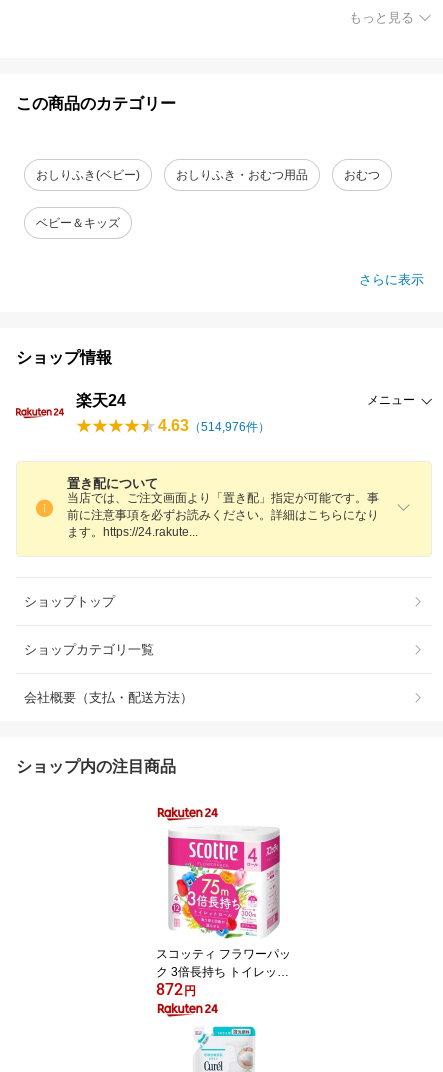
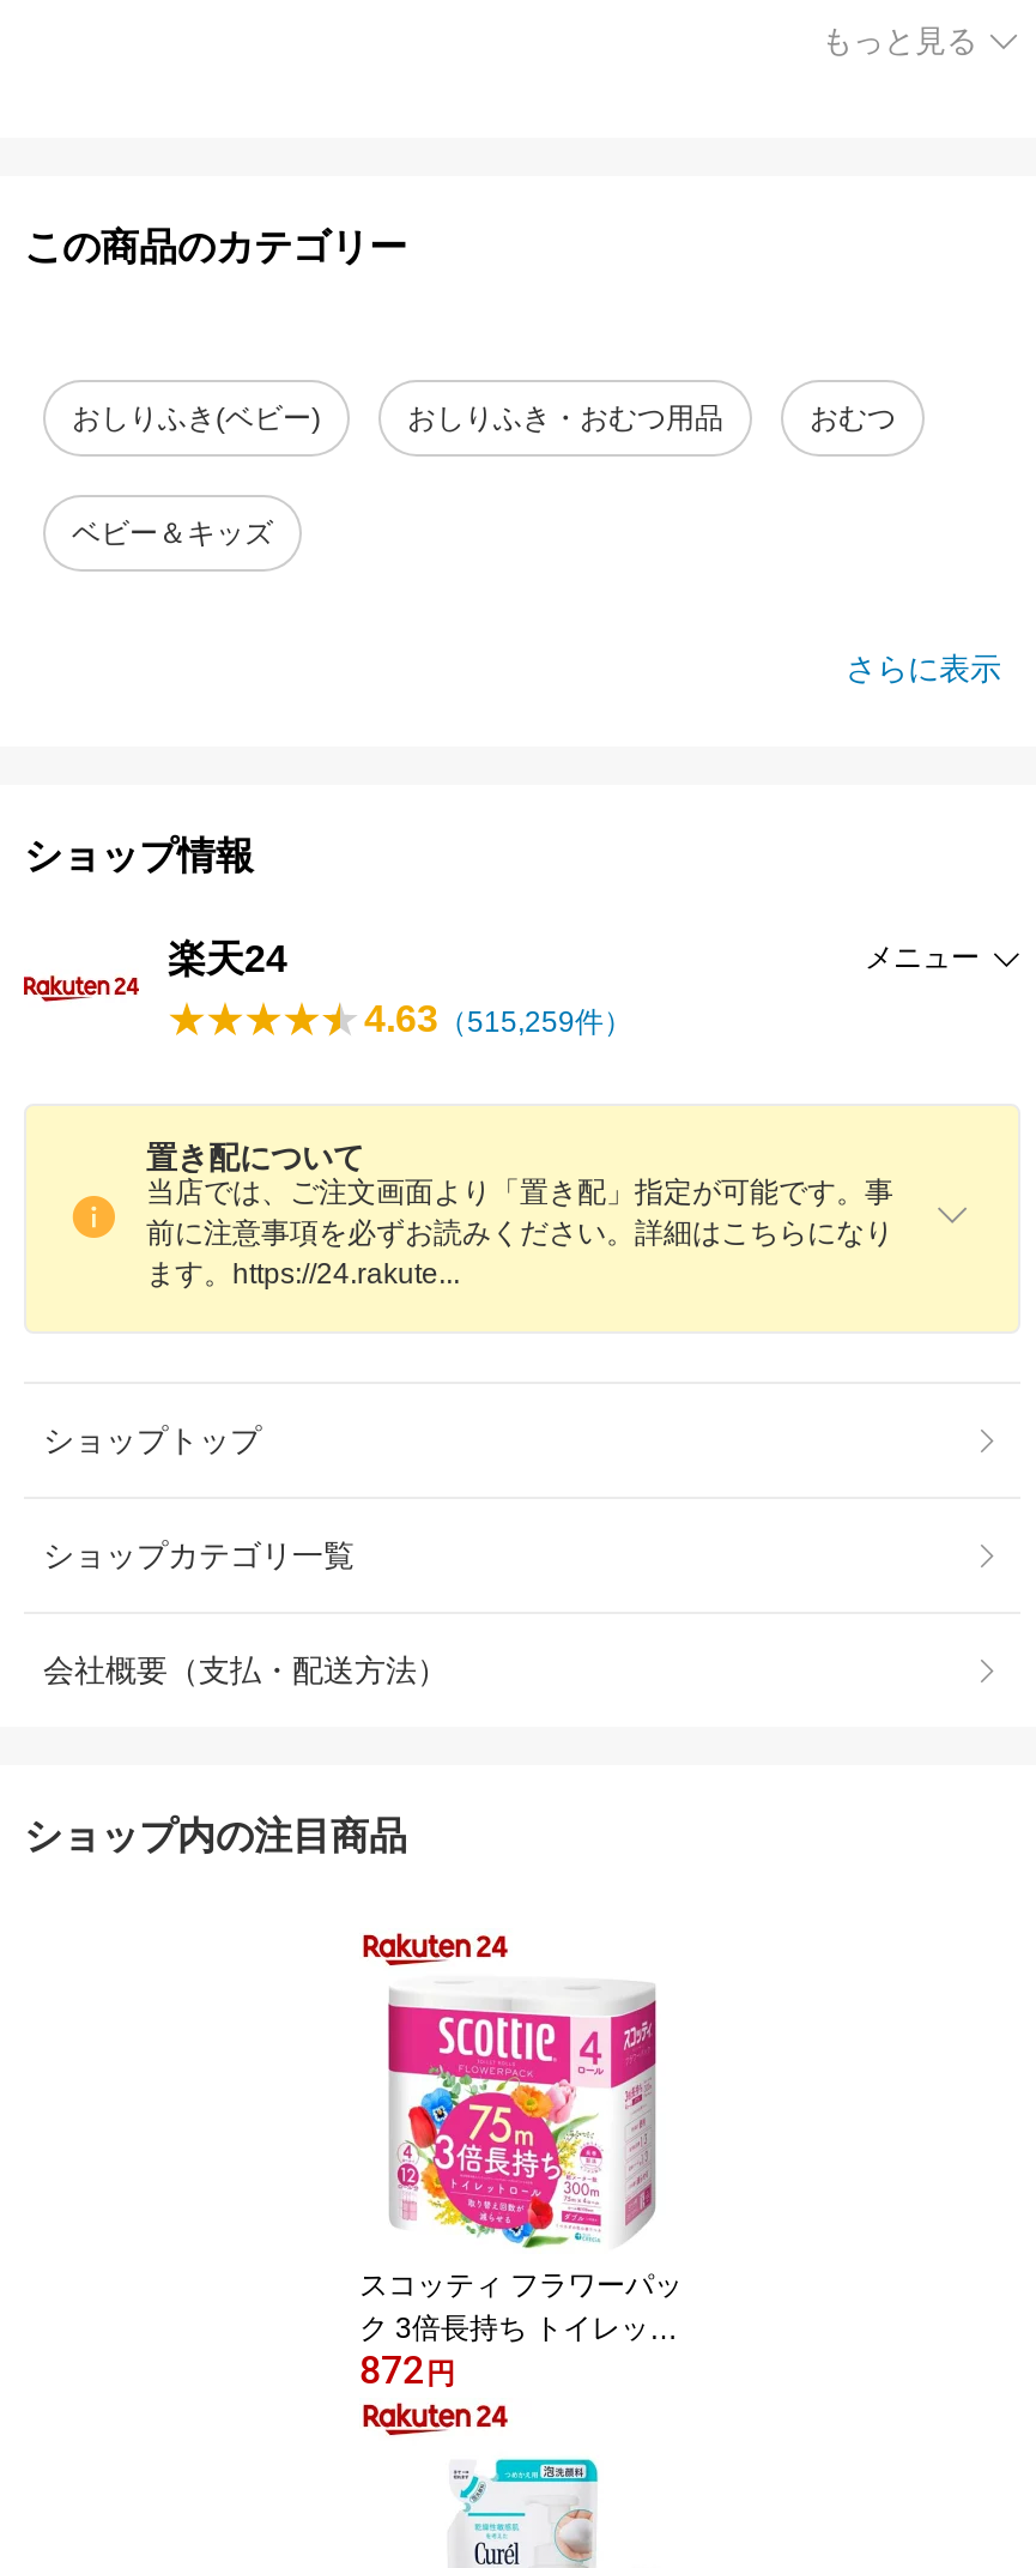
- 4.63（514,976件）
+ 4.63（515,259件）
